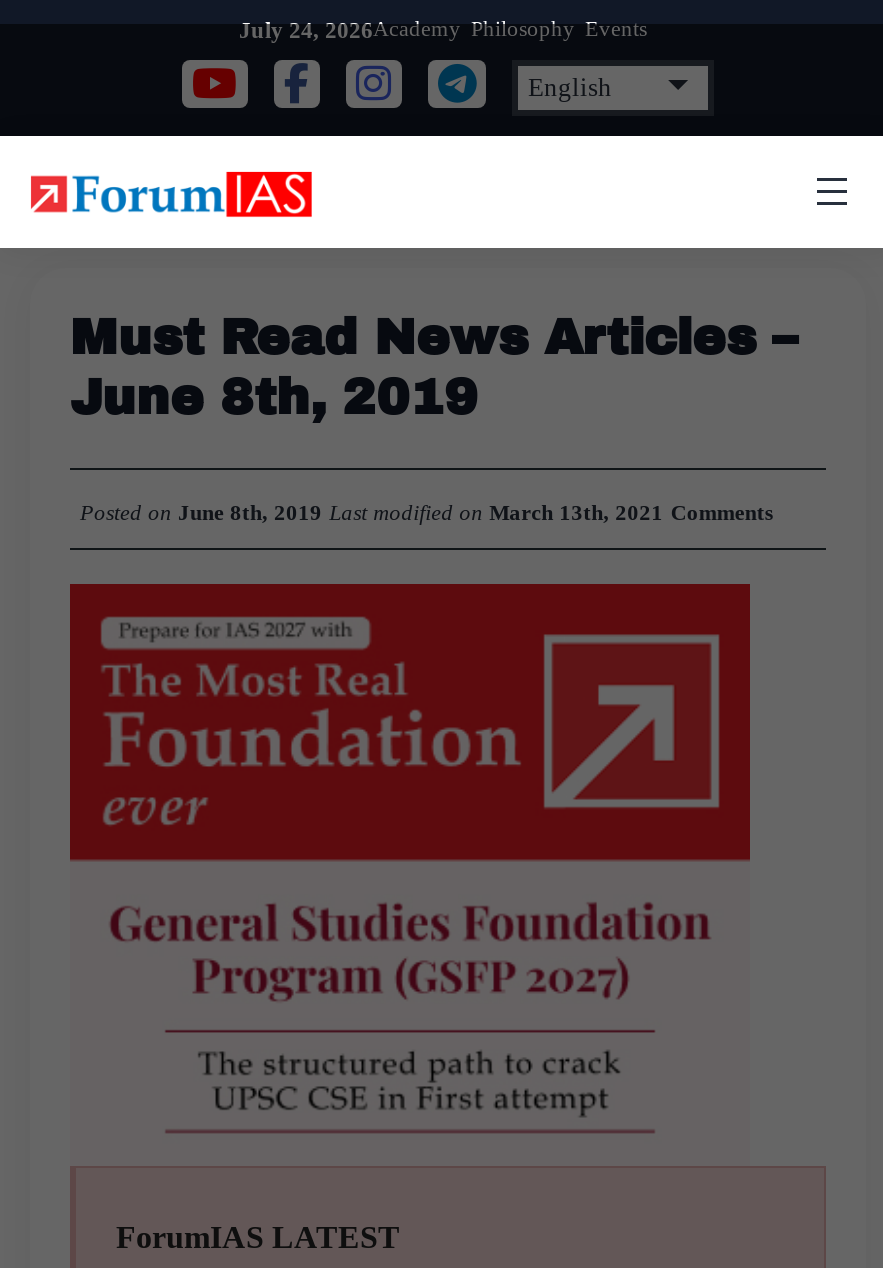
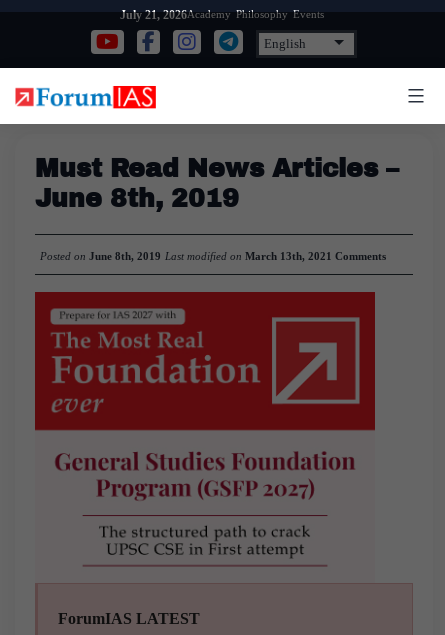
- July 24, 2026Academy Philosophy Events
+ July 21, 2026Academy Philosophy Events
